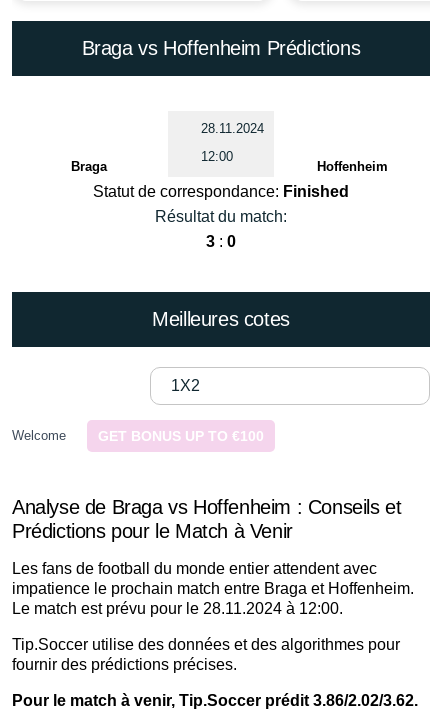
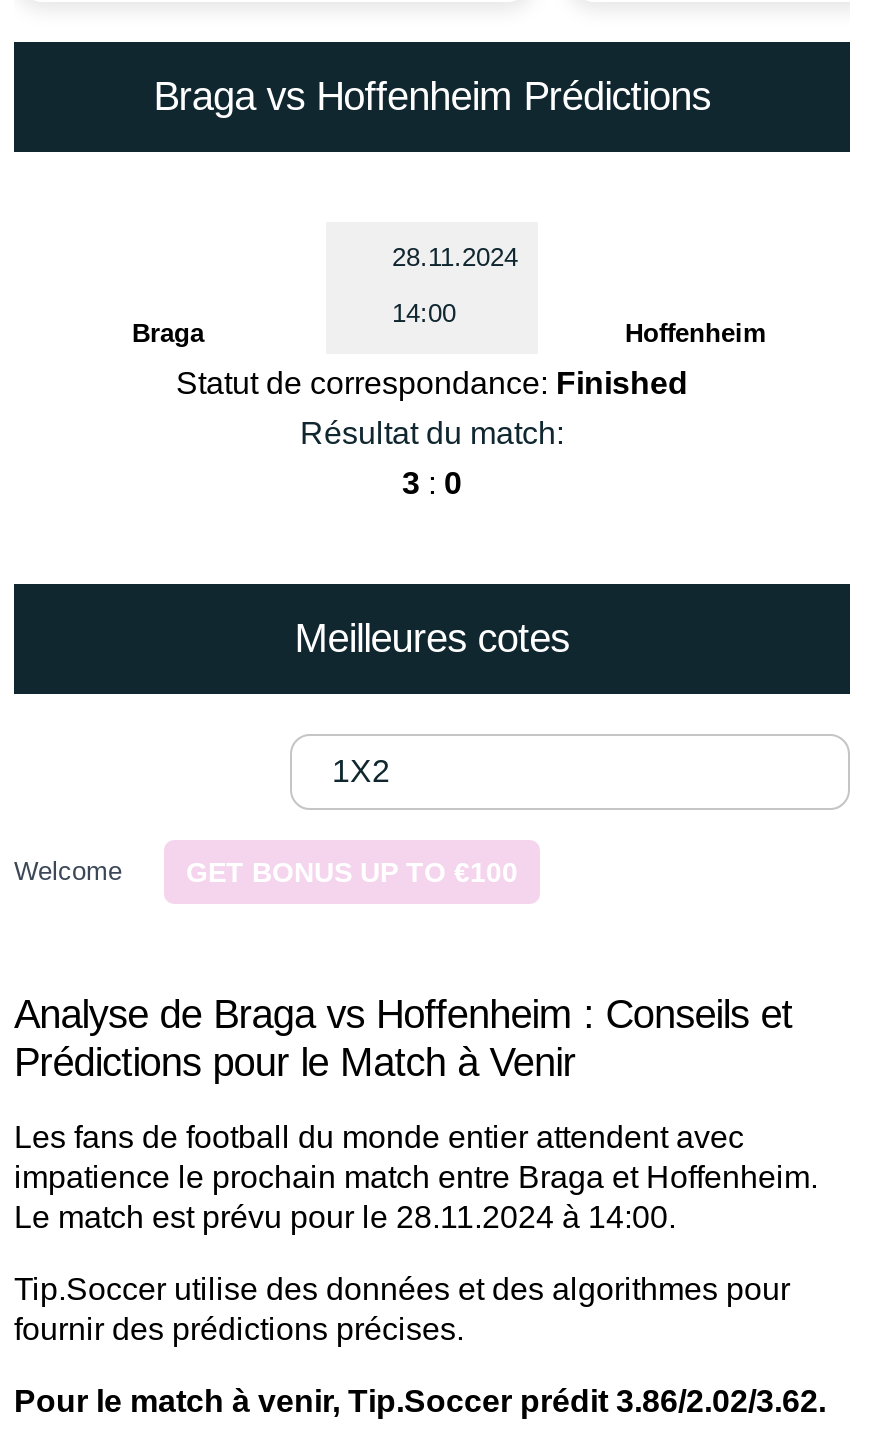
- 12:00
+ 14:00

- Le match est prévu pour le 28.11.2024 à 12:00.
+ Le match est prévu pour le 28.11.2024 à 14:00.
